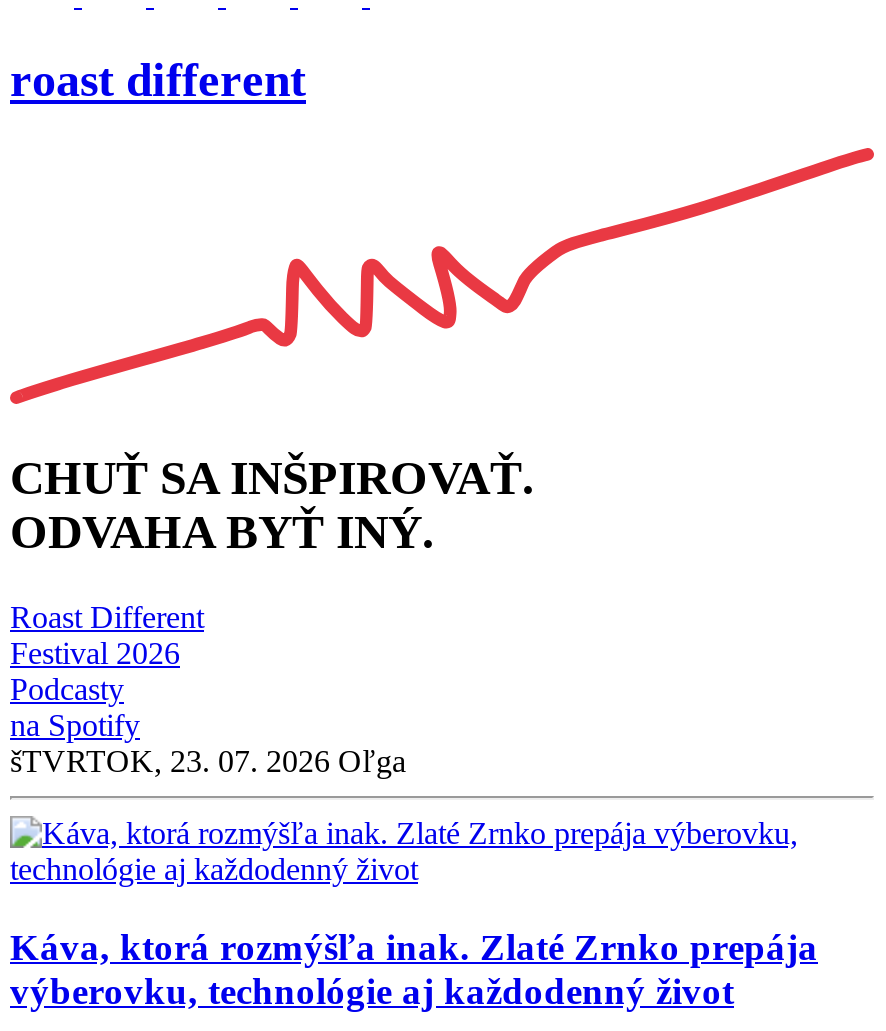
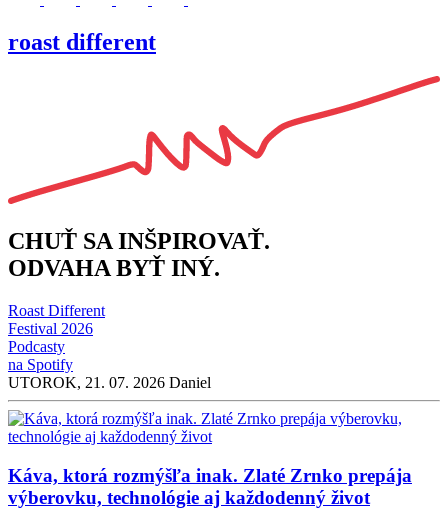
- šTVRTOK, 23. 07. 2026 Oľga
+ UTOROK, 21. 07. 2026 Daniel
